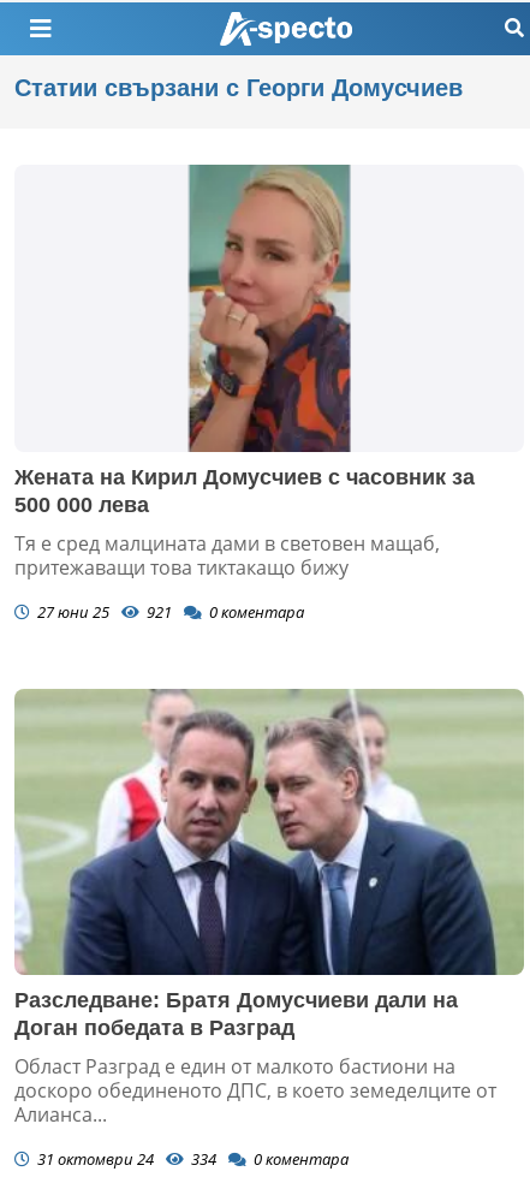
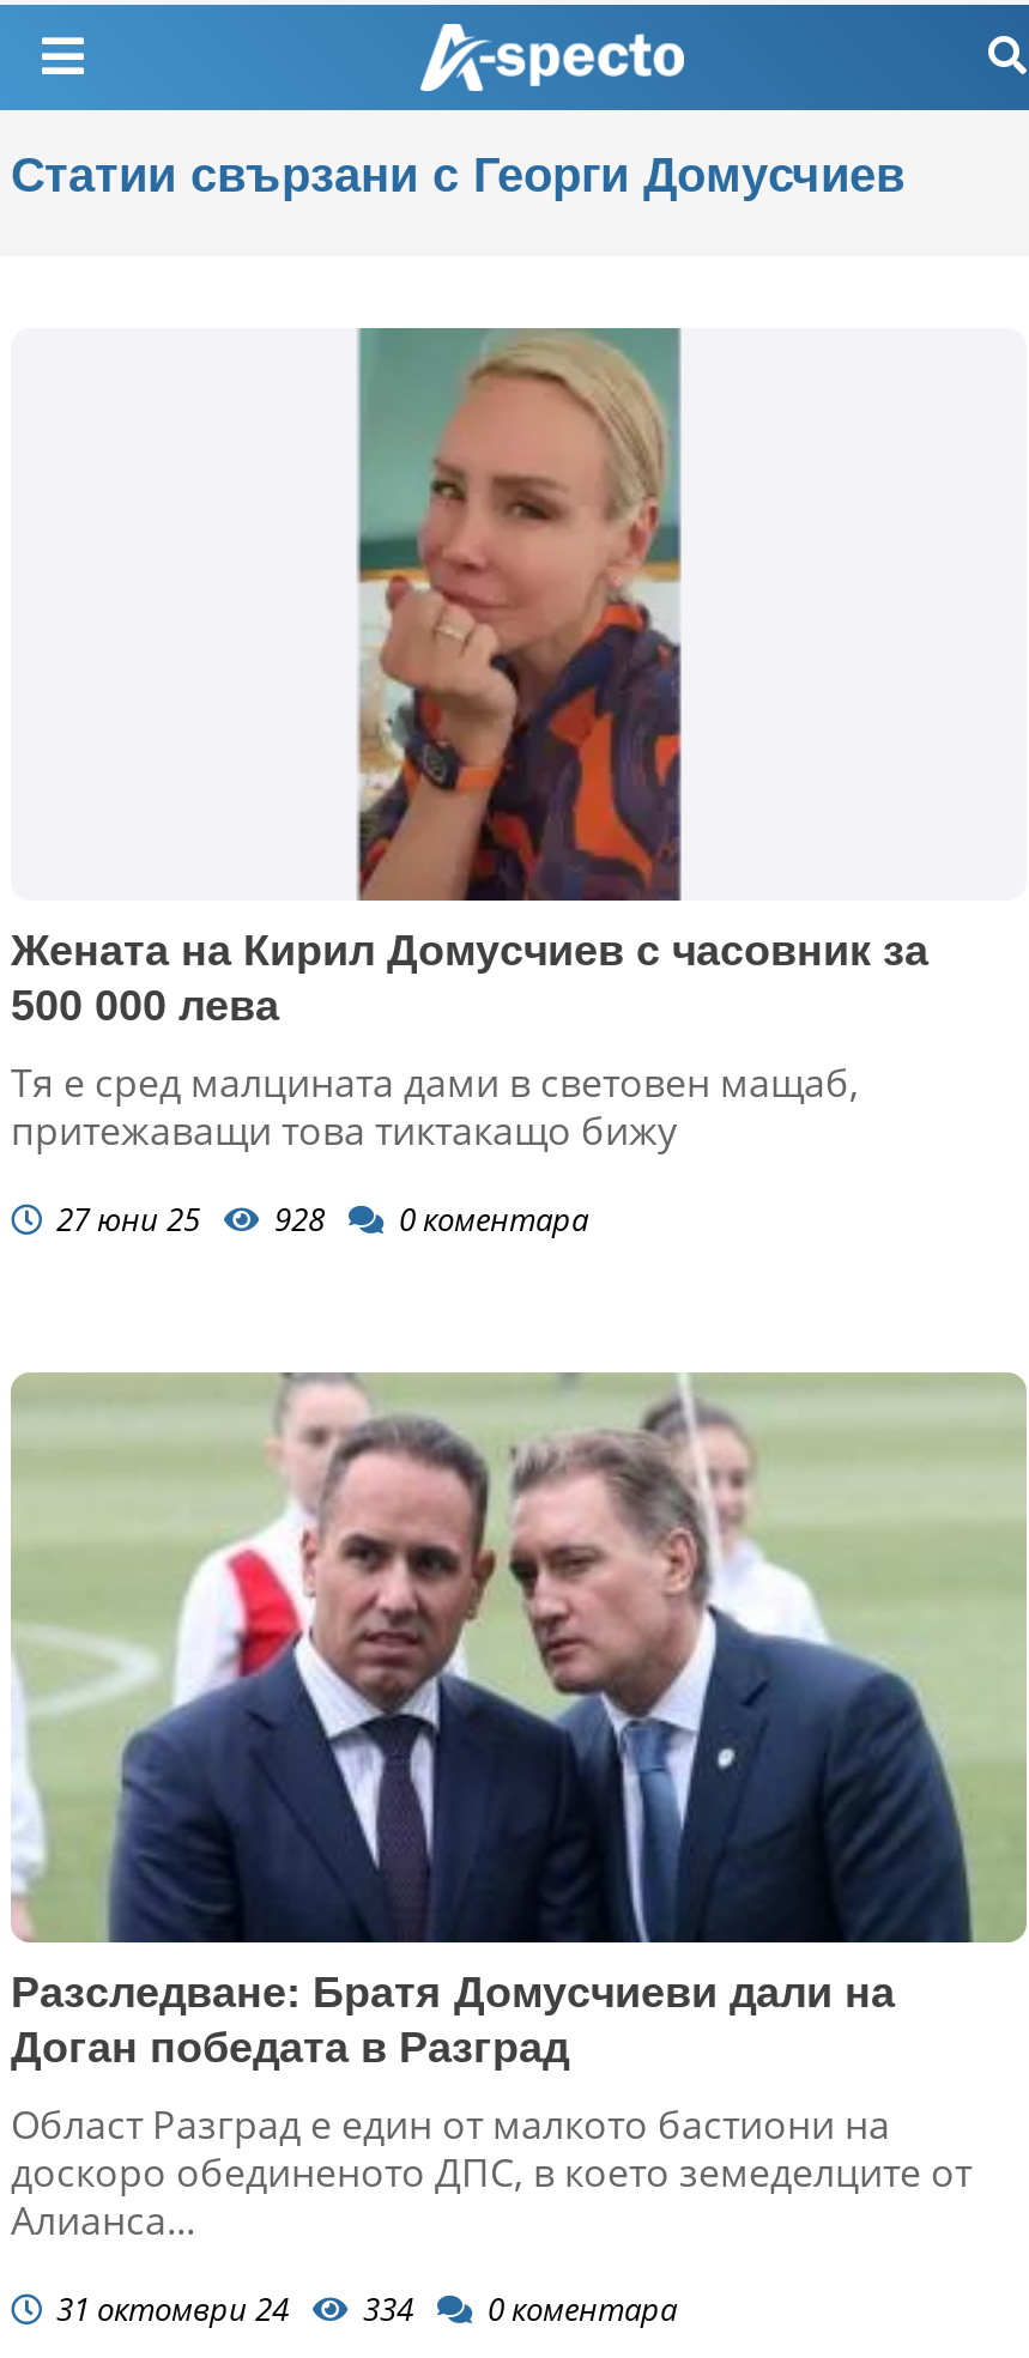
- 27 юни 25 921 0 коментара
+ 27 юни 25 928 0 коментара
